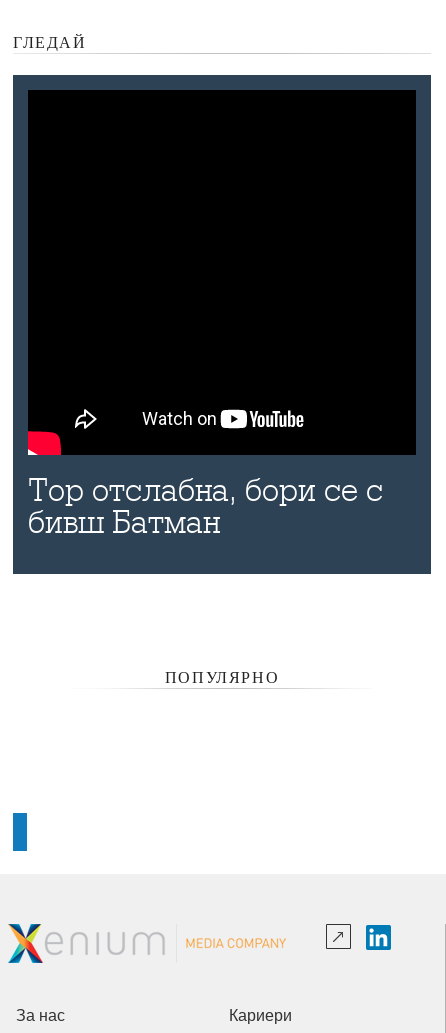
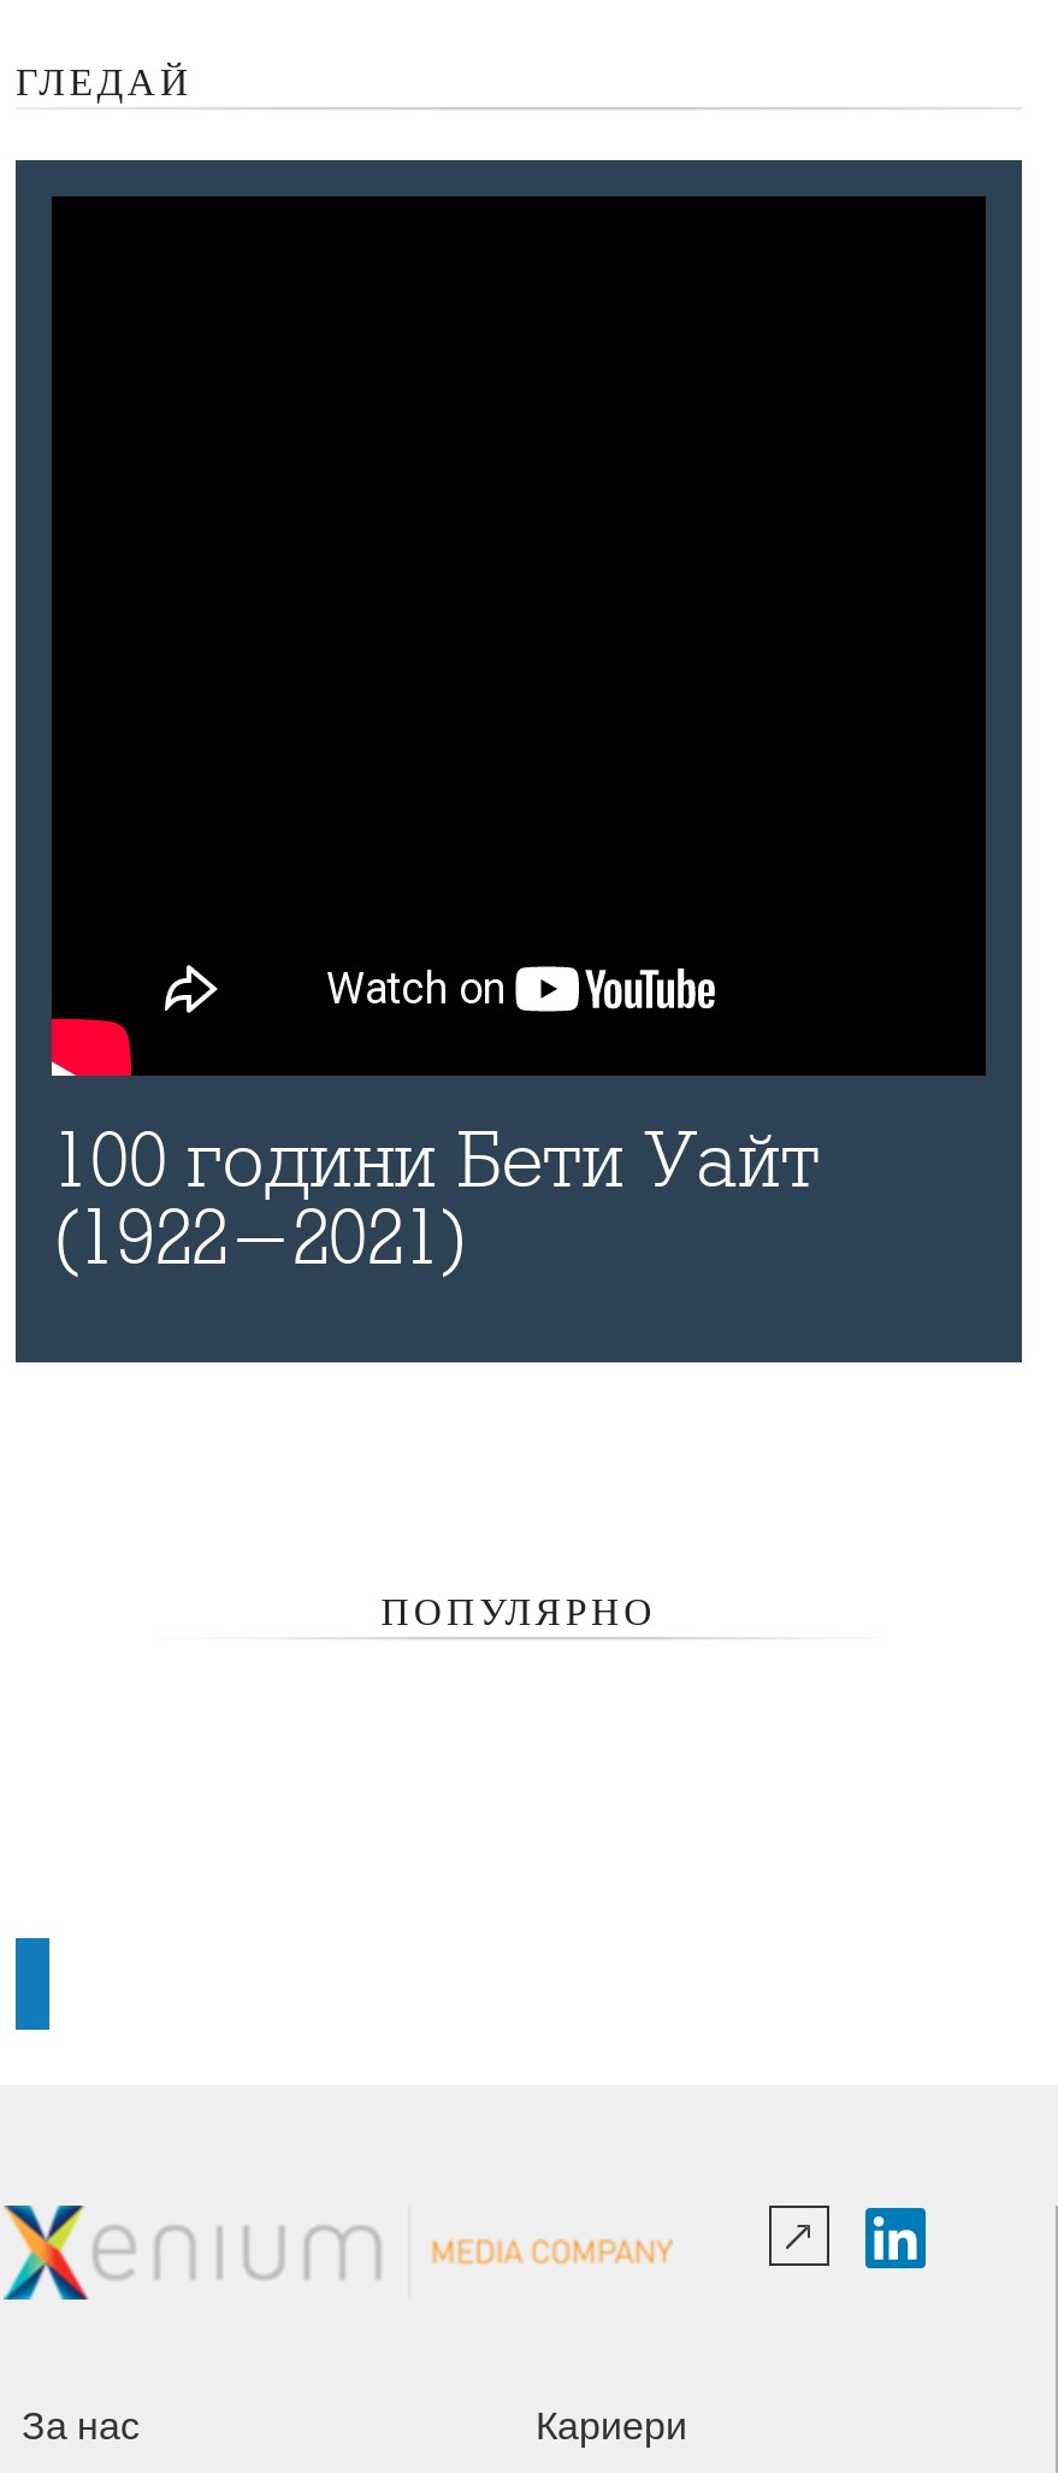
- Тор отслабна, бори се с
- бивш Батман
+ 100 години Бети Уайт
+ (1922-2021)
